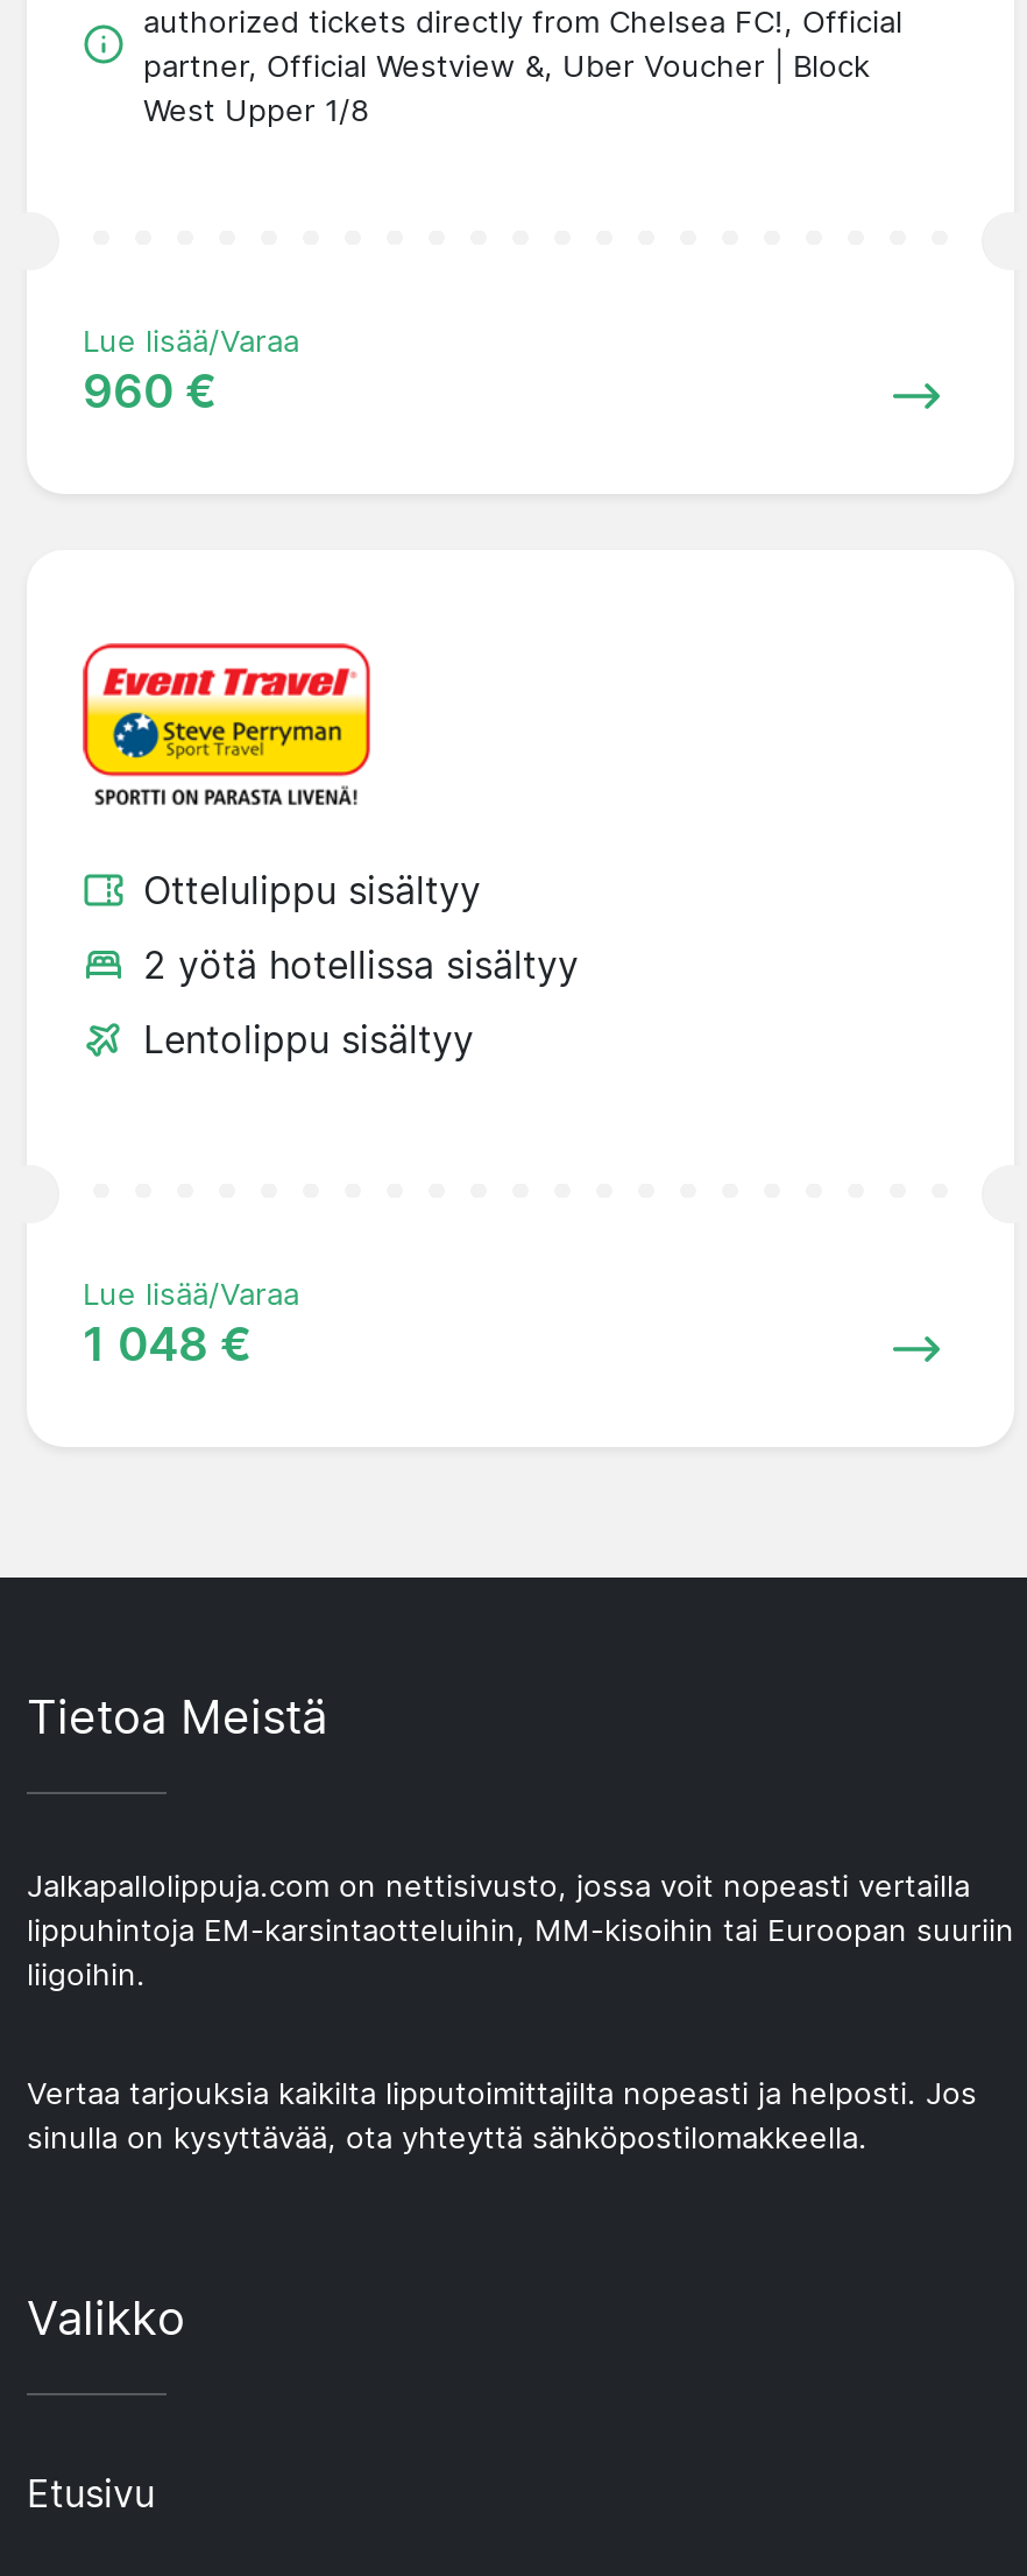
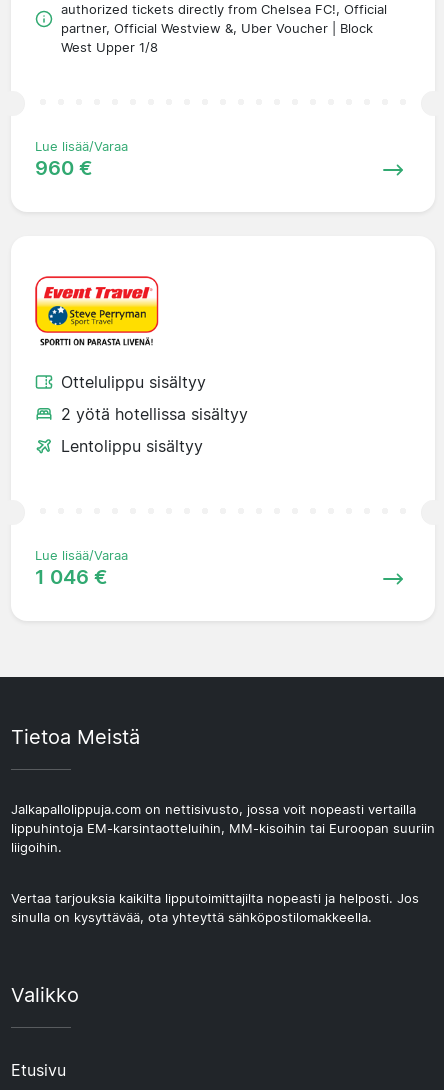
- 1 048 €
+ 1 046 €
